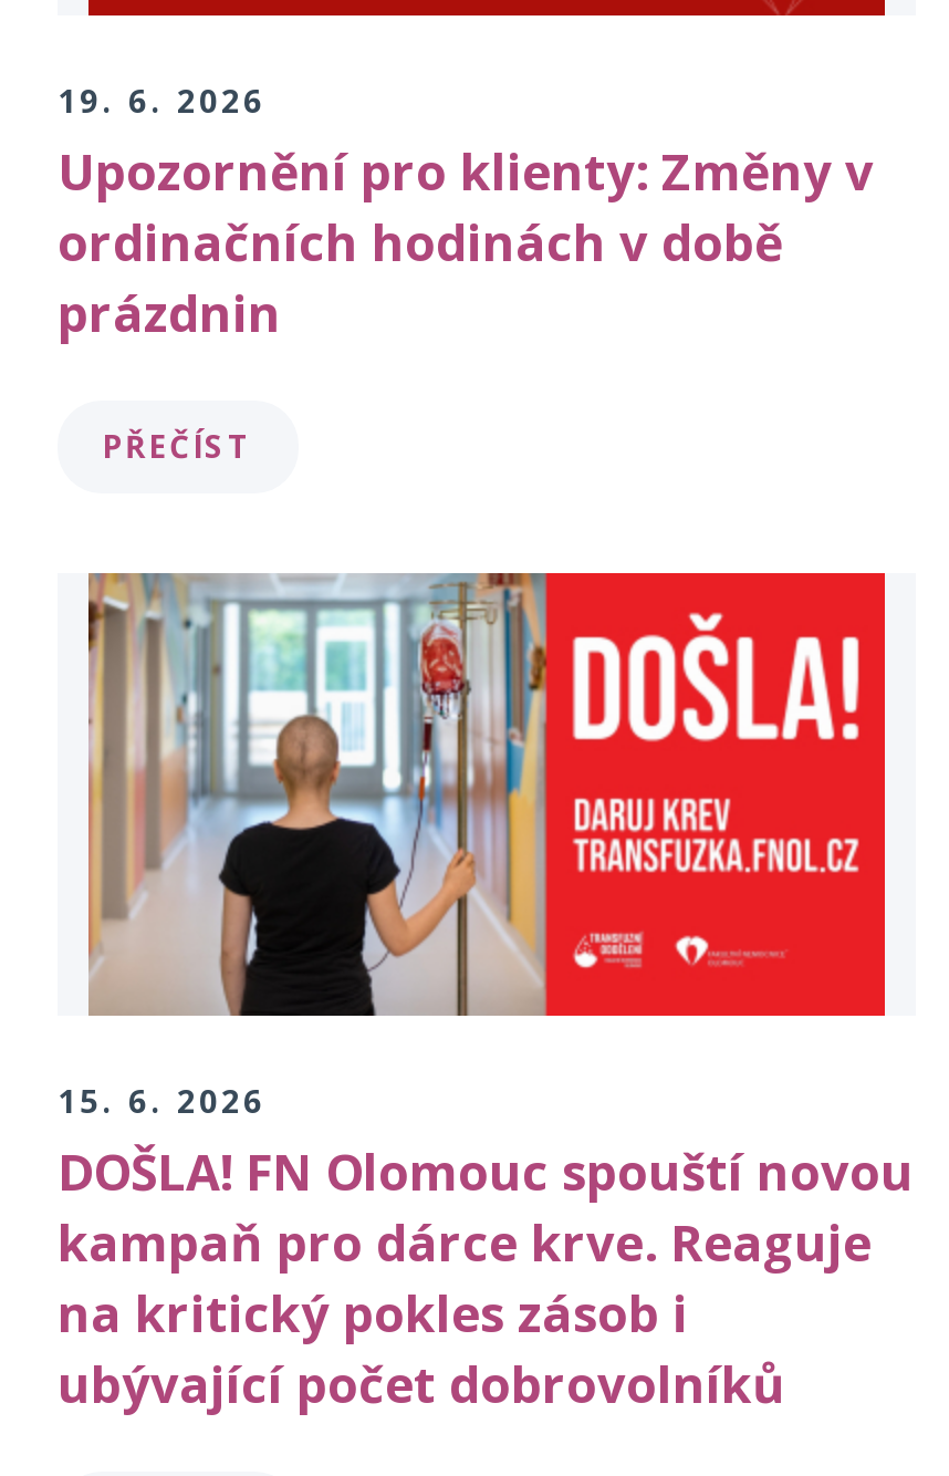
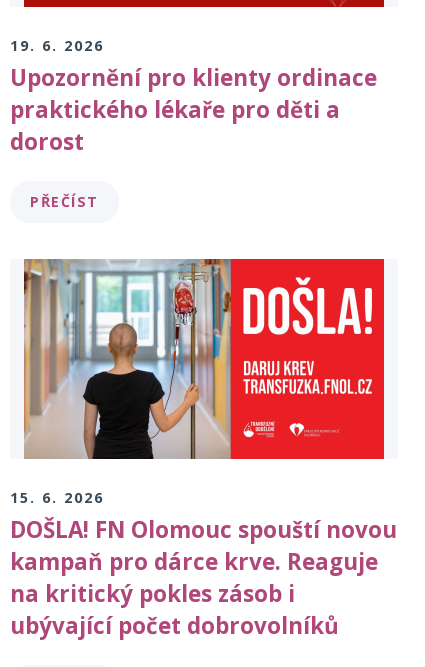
- Upozornění pro klienty: Změny v
- ordinačních hodinách v době
- prázdnin
+ Upozornění pro klienty ordinace
+ praktického lékaře pro děti a
+ dorost
